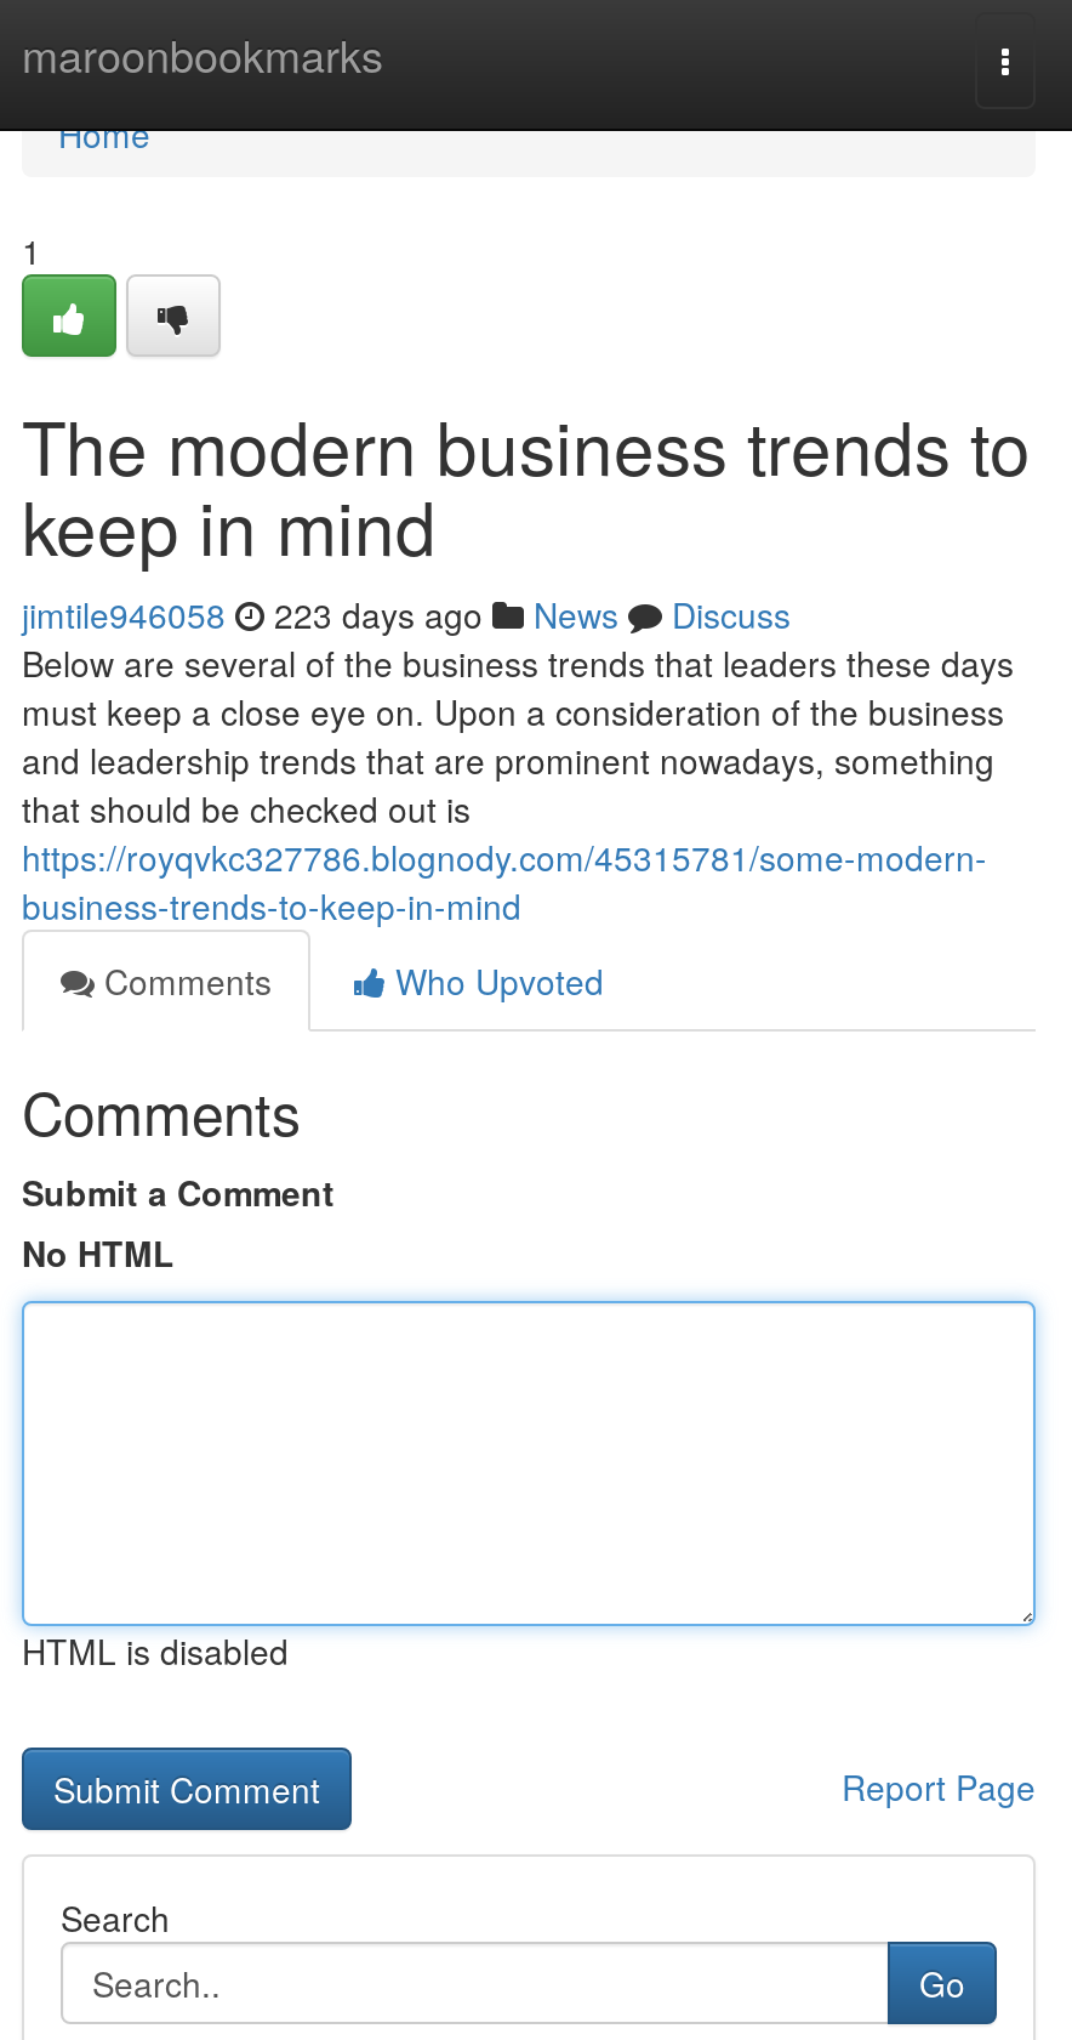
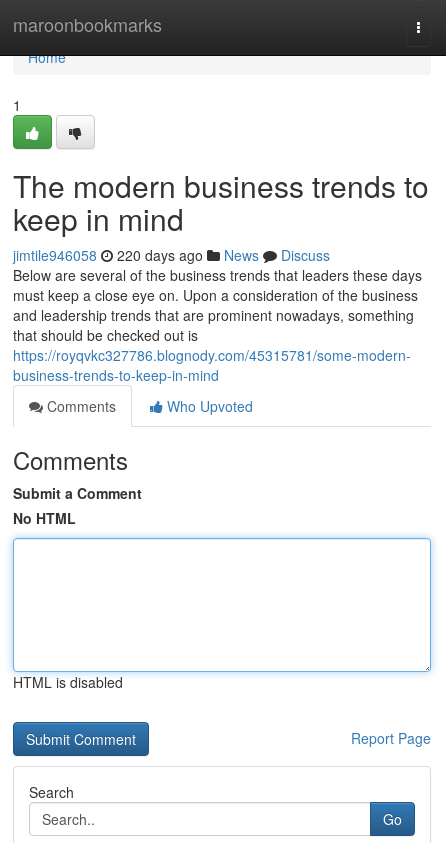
- jimtile946058 223 days ago News Discuss
+ jimtile946058 220 days ago News Discuss
